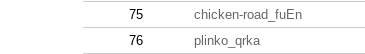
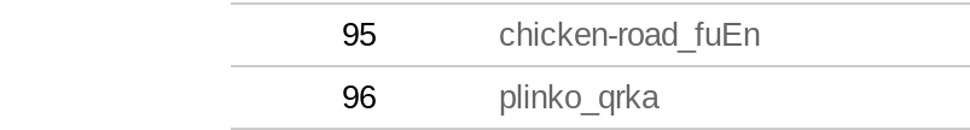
- 75
+ 95

- 76
+ 96
